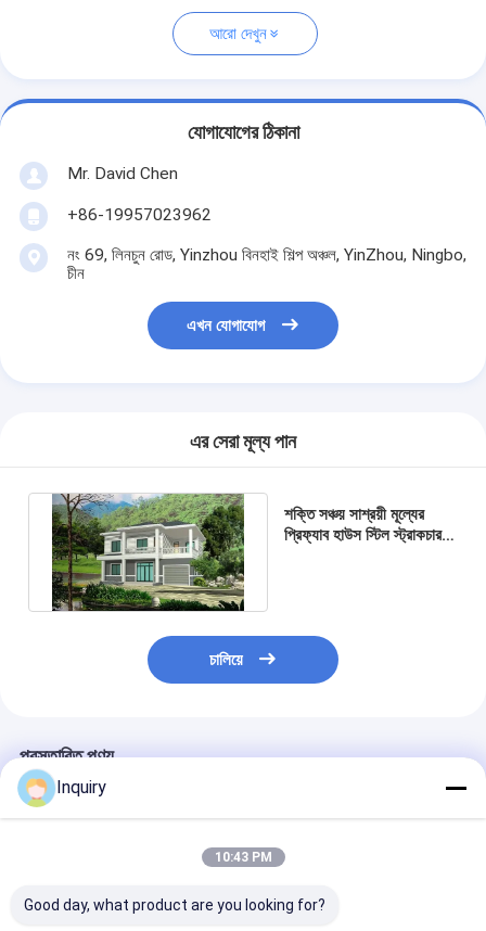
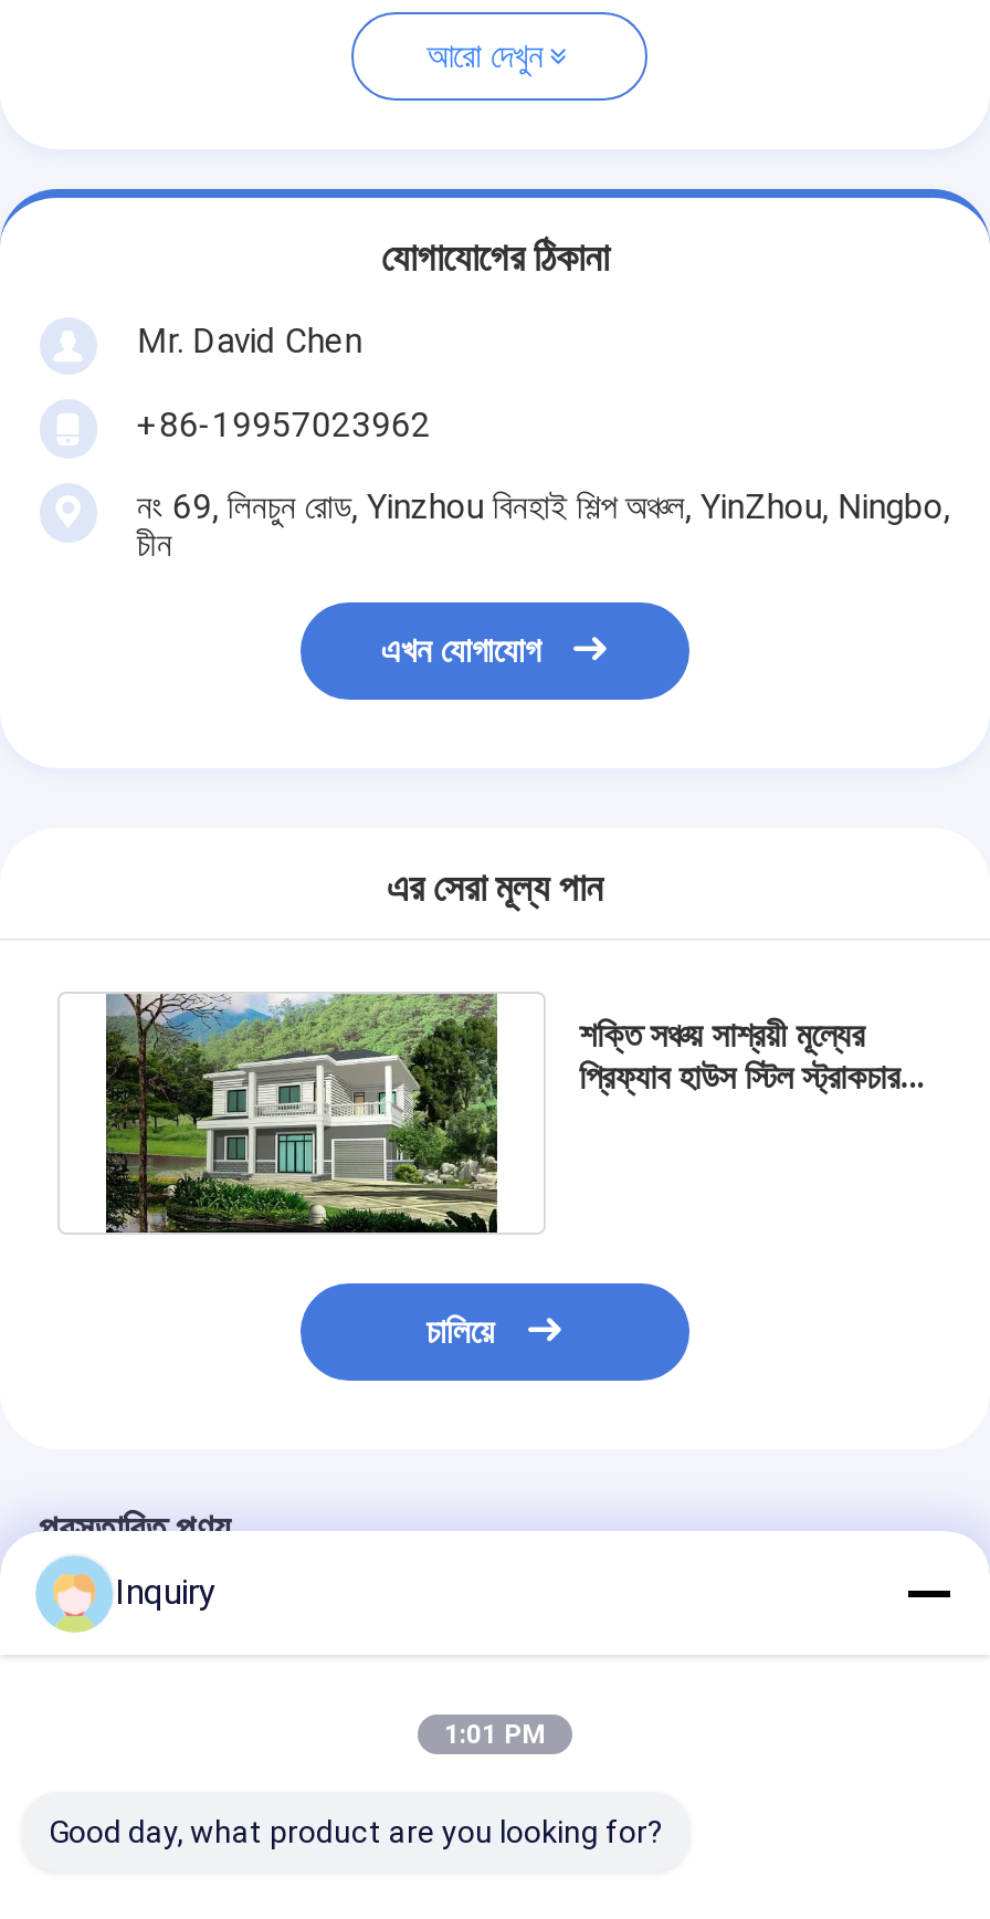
- 10:43 PM
+ 1:01 PM
